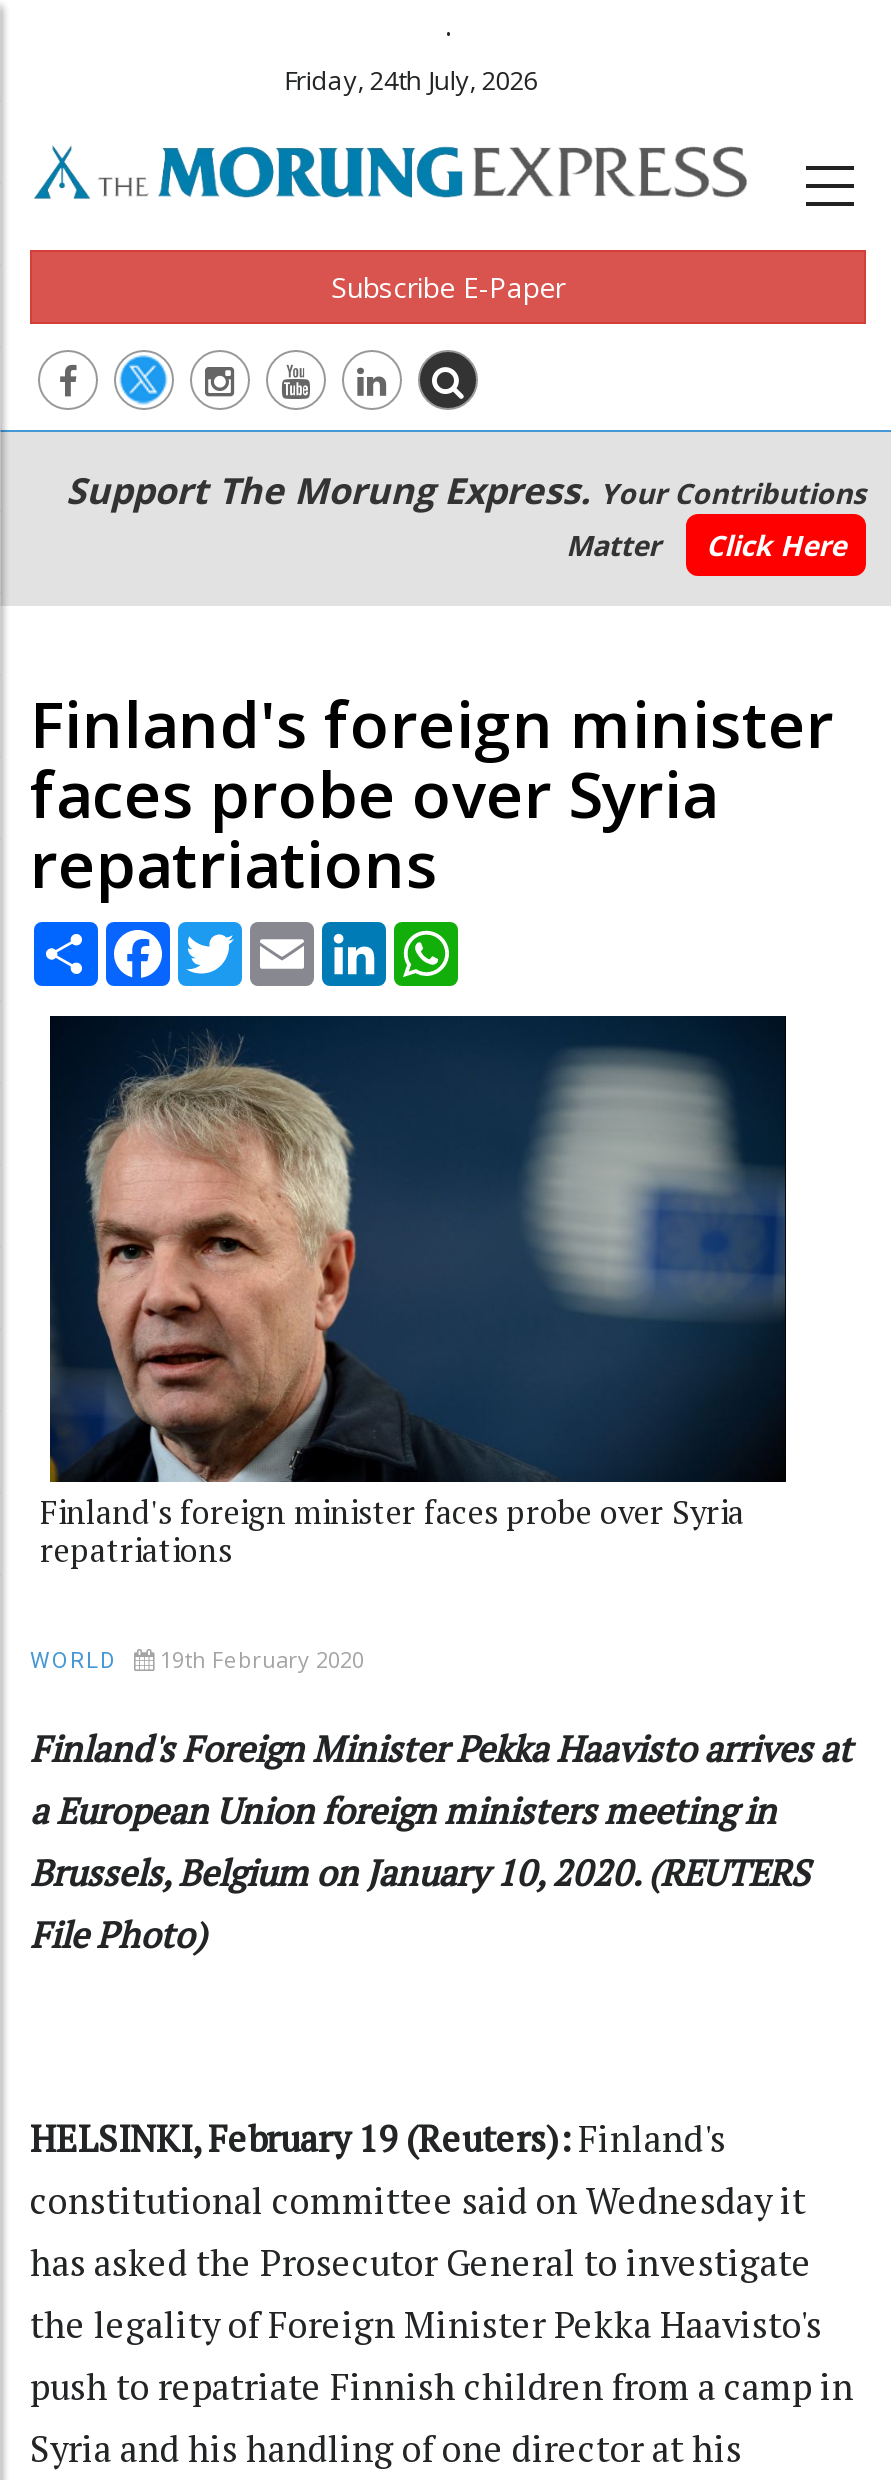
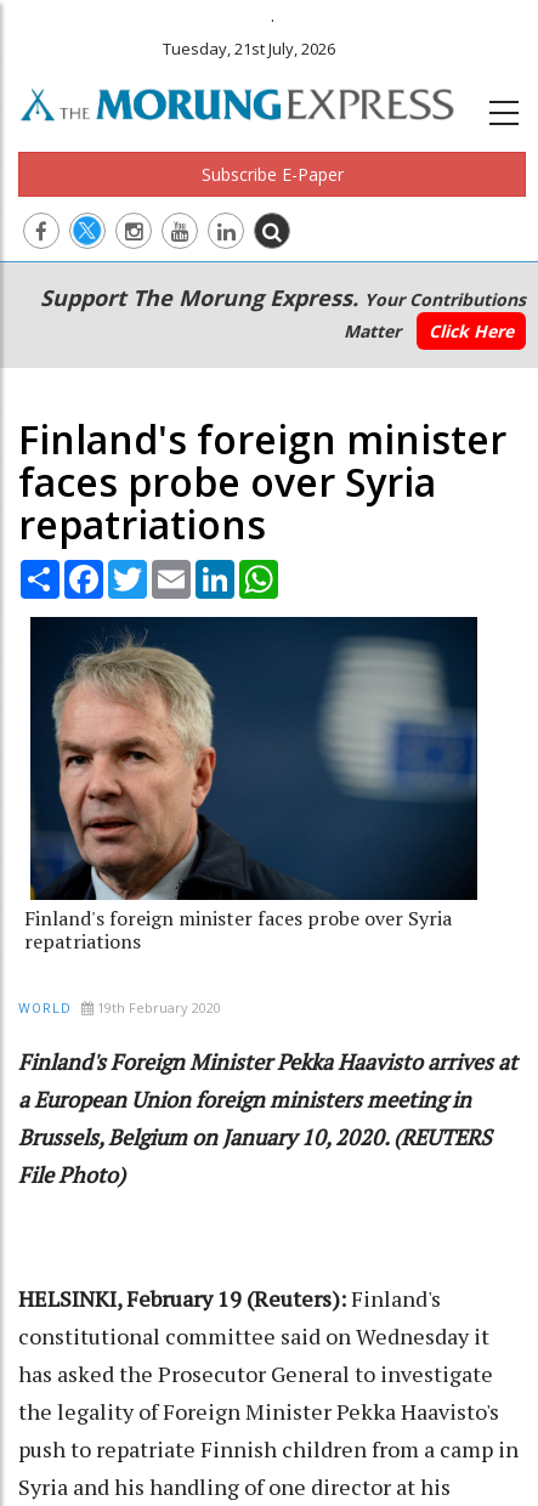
- Friday, 24th July, 2026
+ Tuesday, 21st July, 2026
